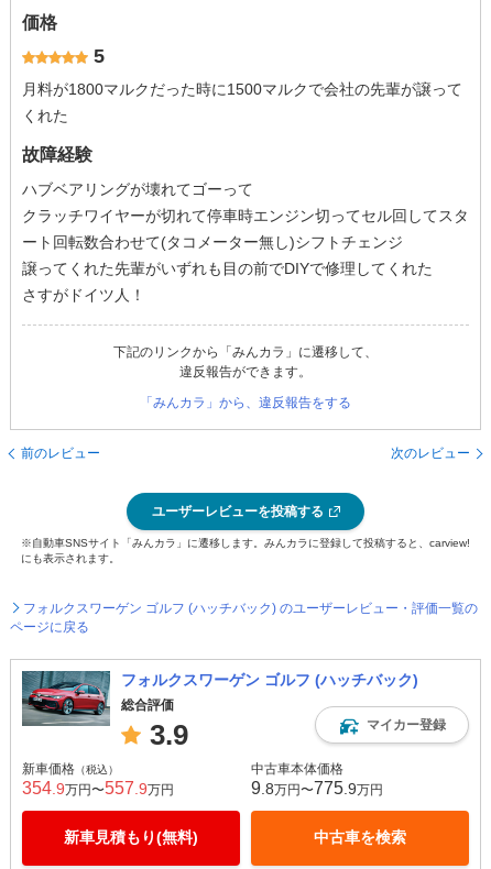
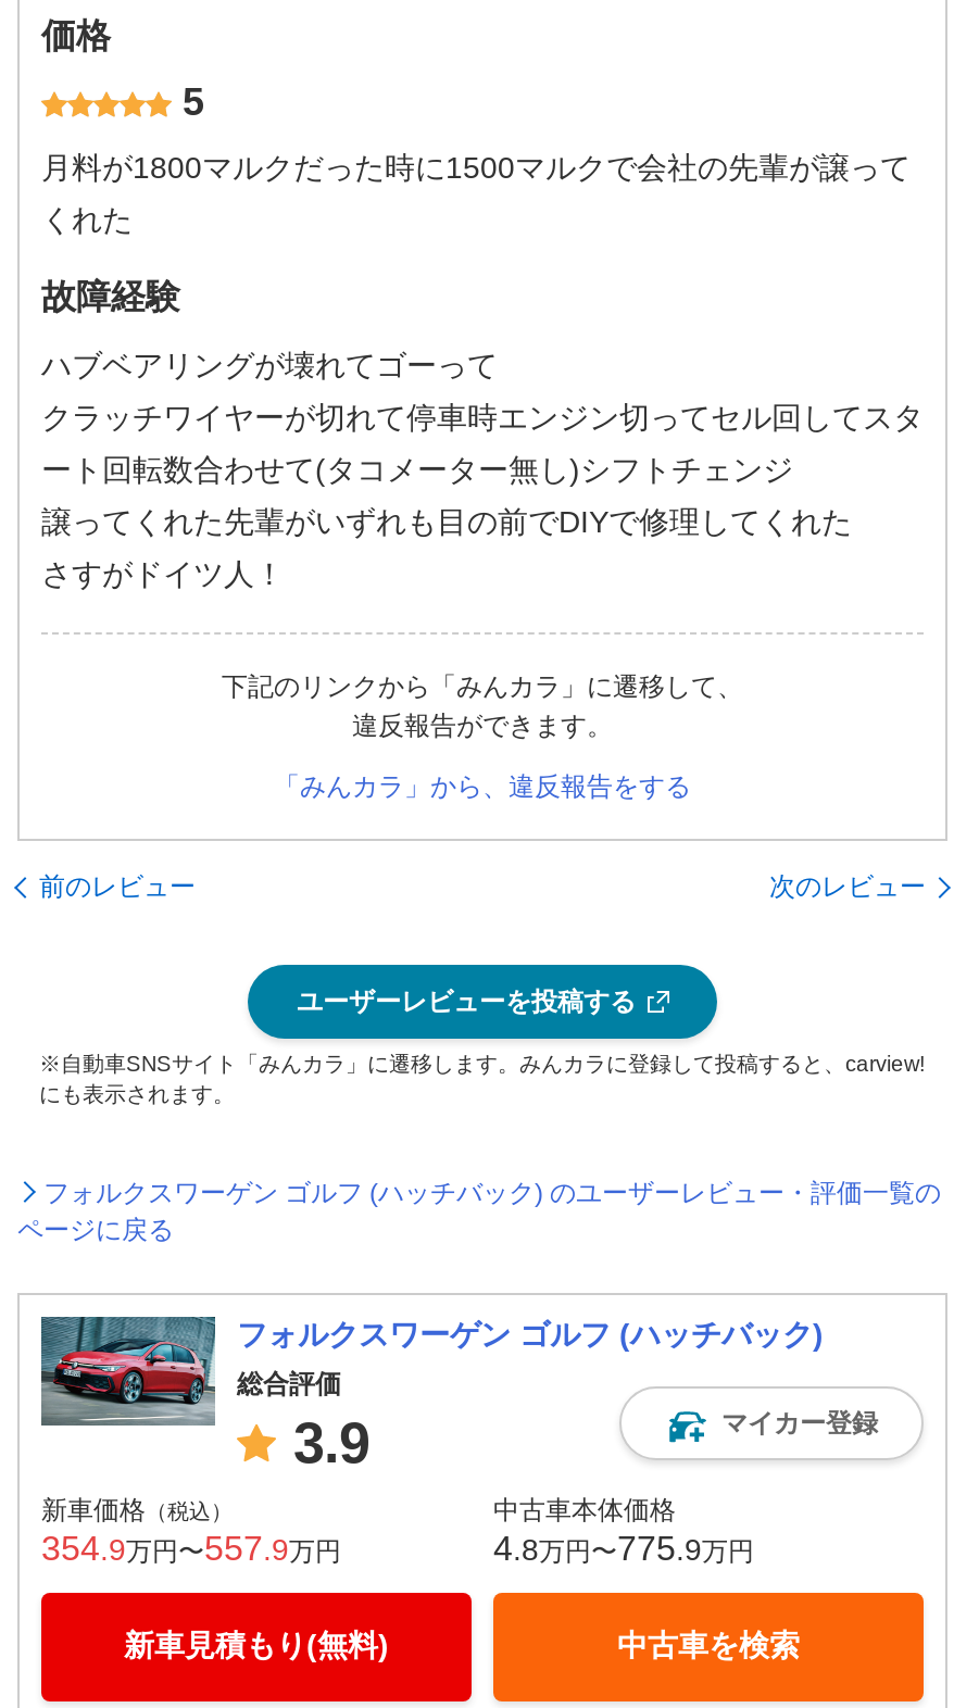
- 9.8万円〜775.9万円
+ 4.8万円〜775.9万円
